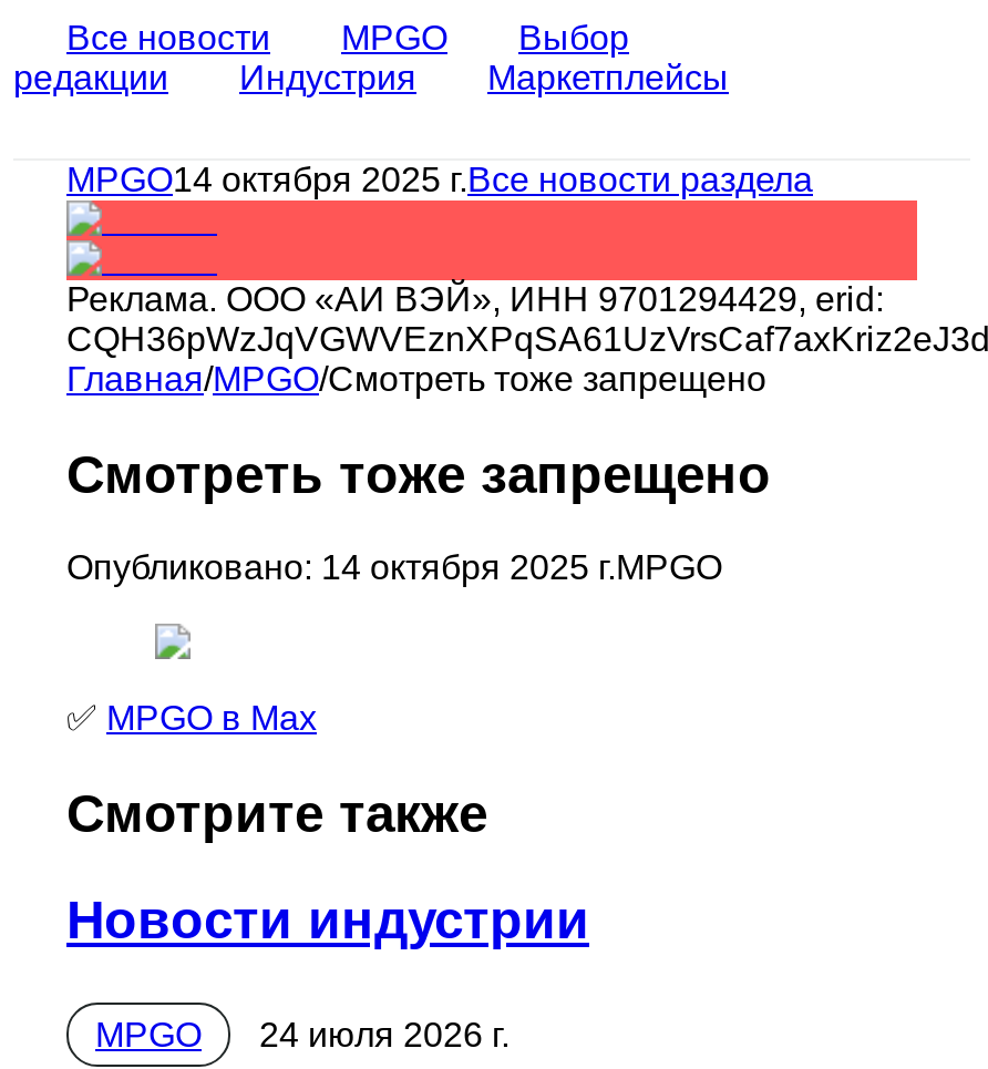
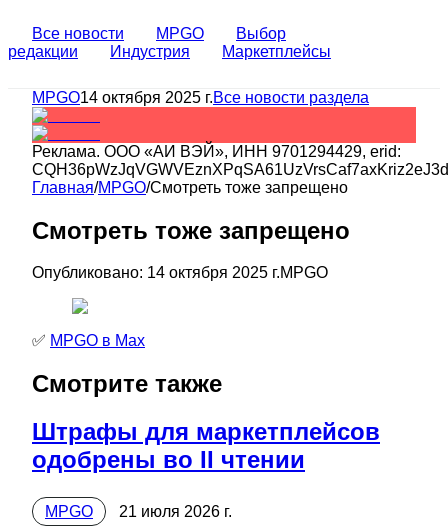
- Новости индустрии
+ Штрафы для маркетплейсов
+ одобрены во II чтении

- MPGO 24 июля 2026 г.
+ MPGO 21 июля 2026 г.
